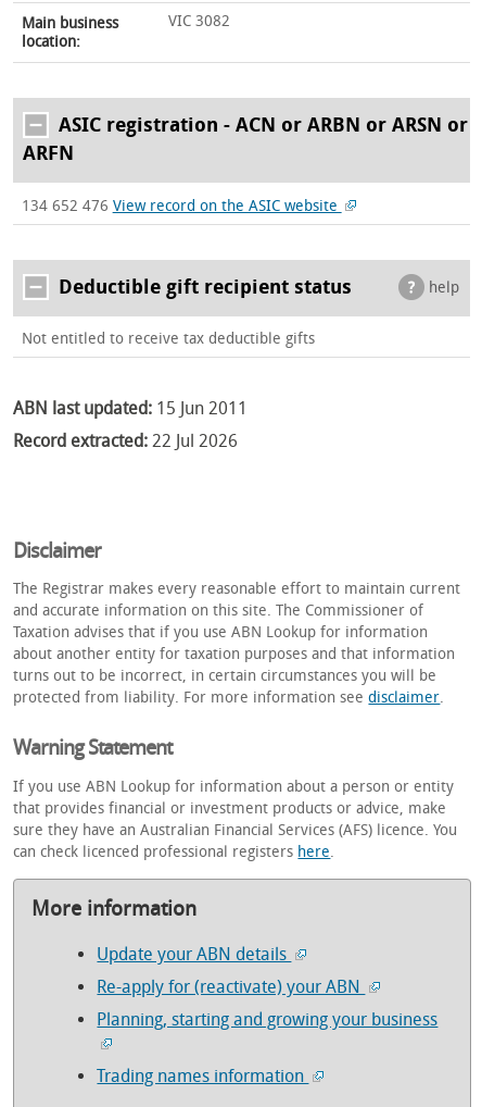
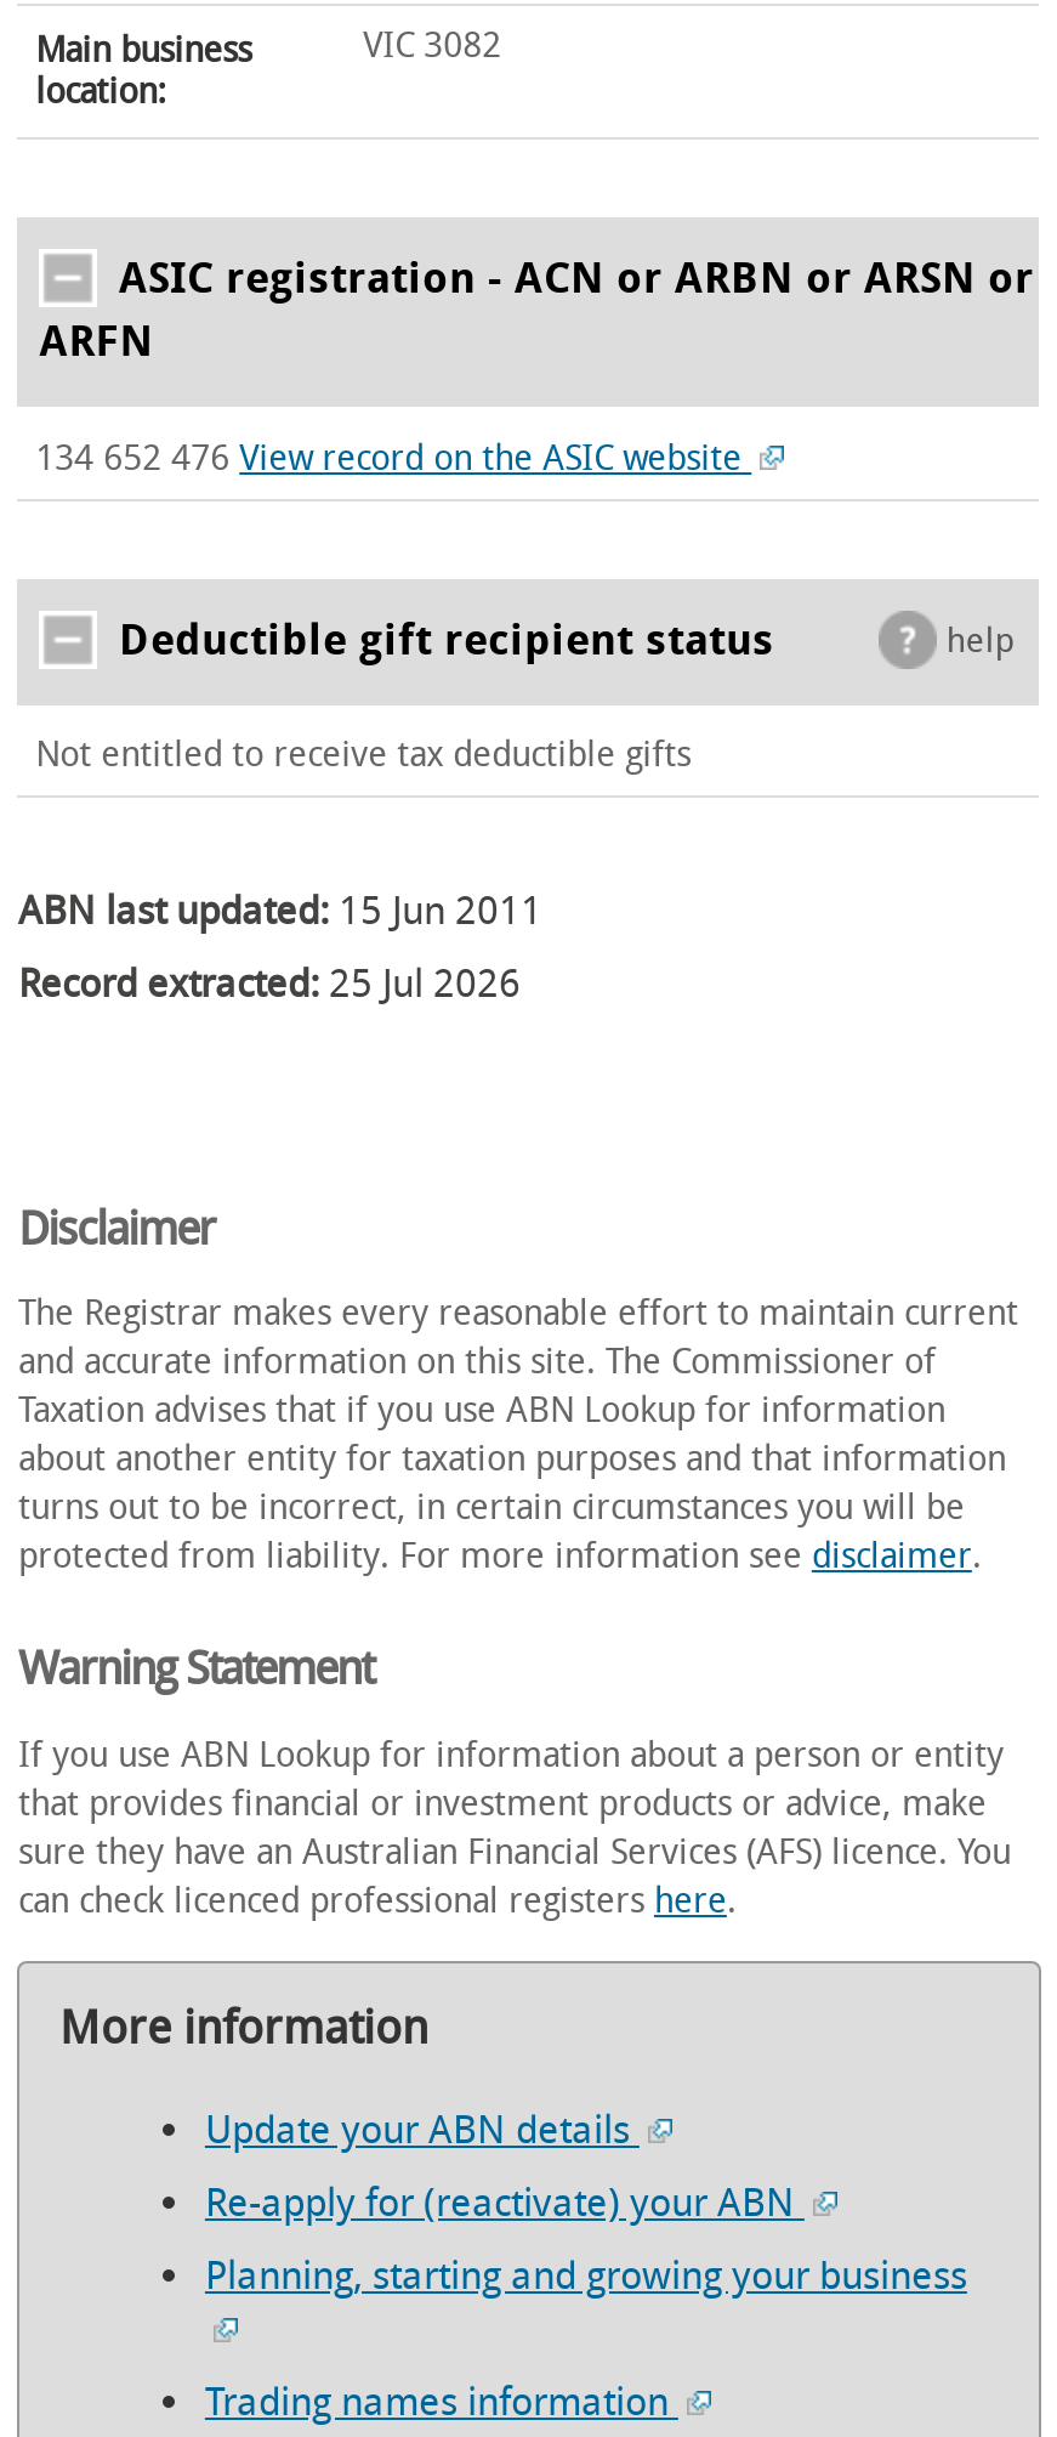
- Record extracted: 22 Jul 2026
+ Record extracted: 25 Jul 2026
